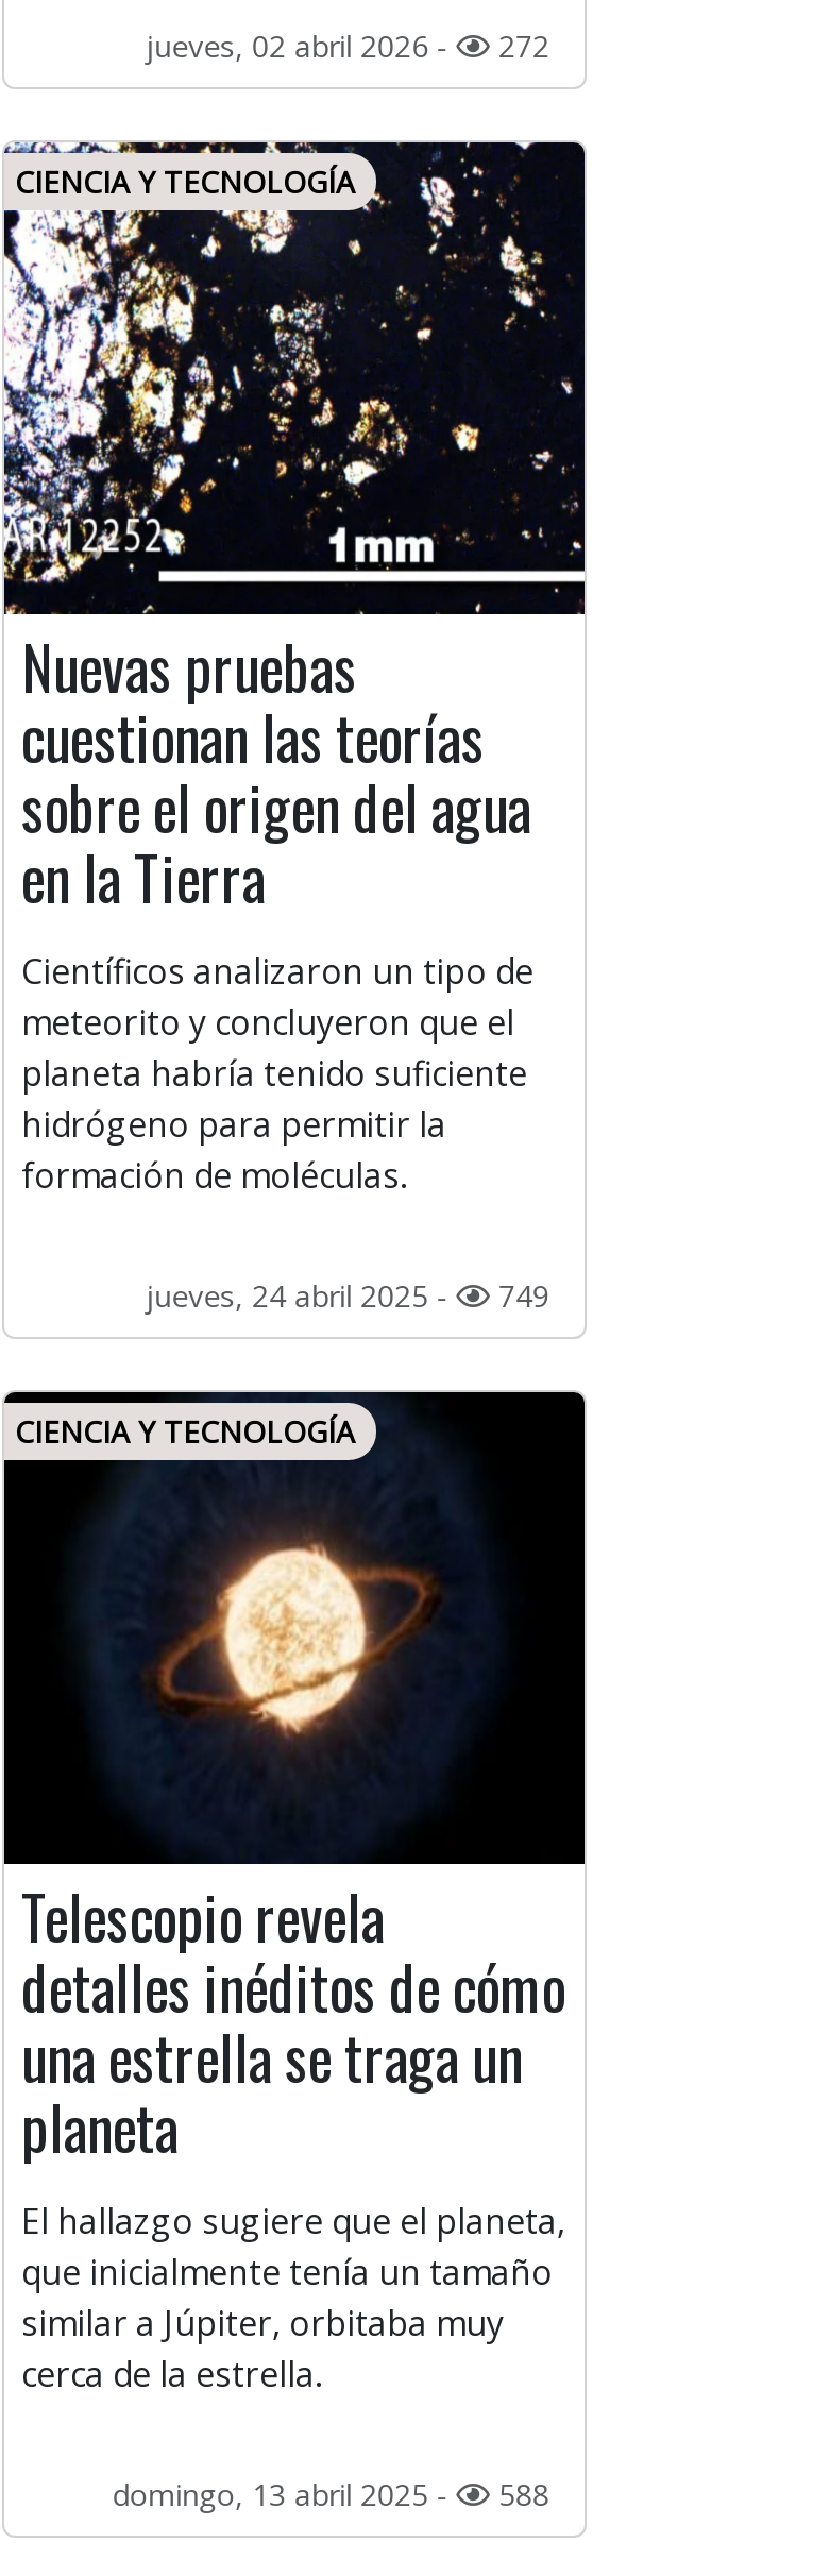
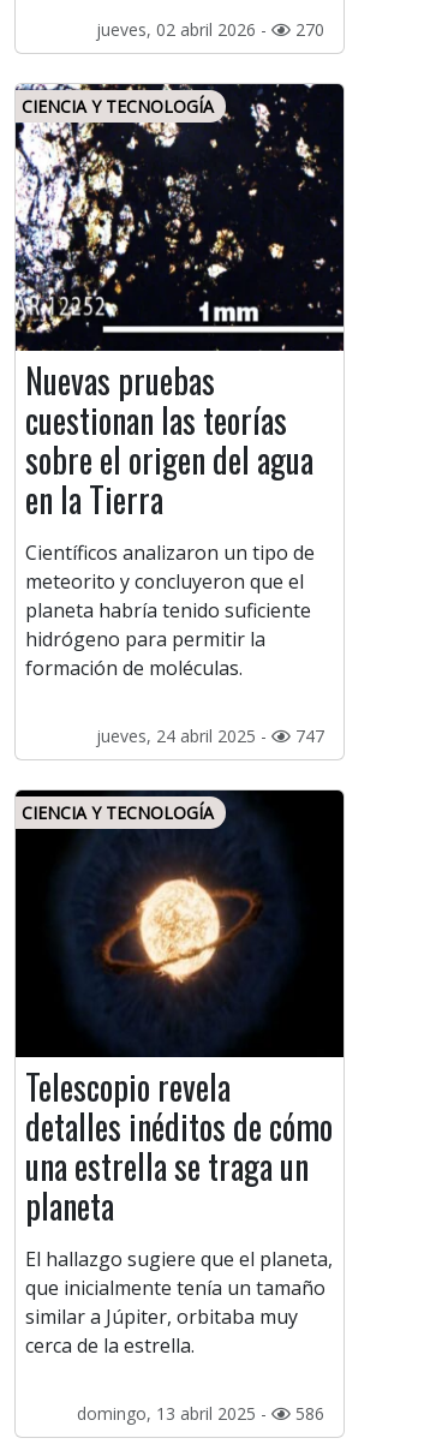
- jueves, 02 abril 2026 - 272
+ jueves, 02 abril 2026 - 270

- jueves, 24 abril 2025 - 749
+ jueves, 24 abril 2025 - 747

- domingo, 13 abril 2025 - 588
+ domingo, 13 abril 2025 - 586
